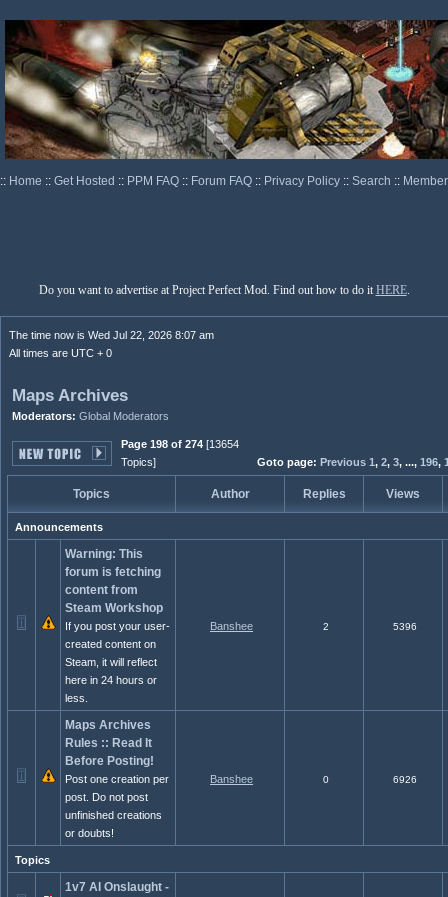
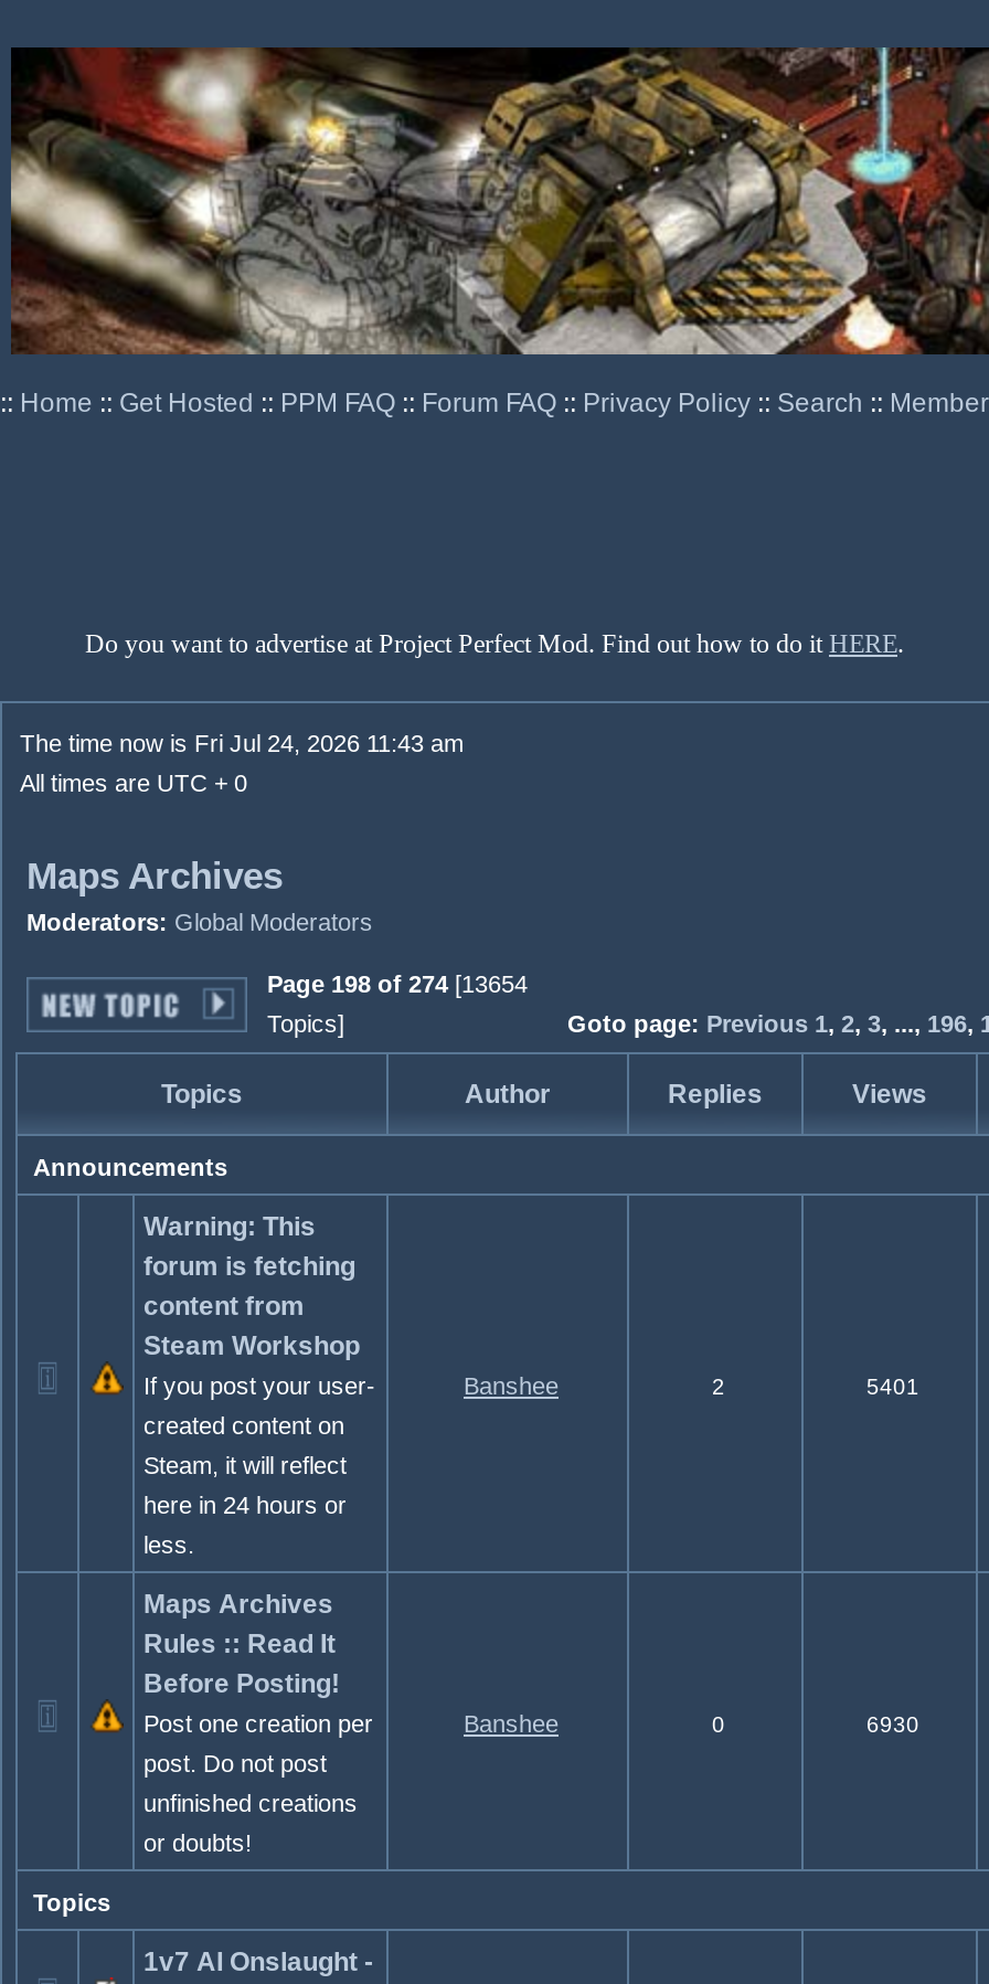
- The time now is Wed Jul 22, 2026 8:07 am
+ The time now is Fri Jul 24, 2026 11:43 am

- 5396
+ 5401

- 6926
+ 6930
